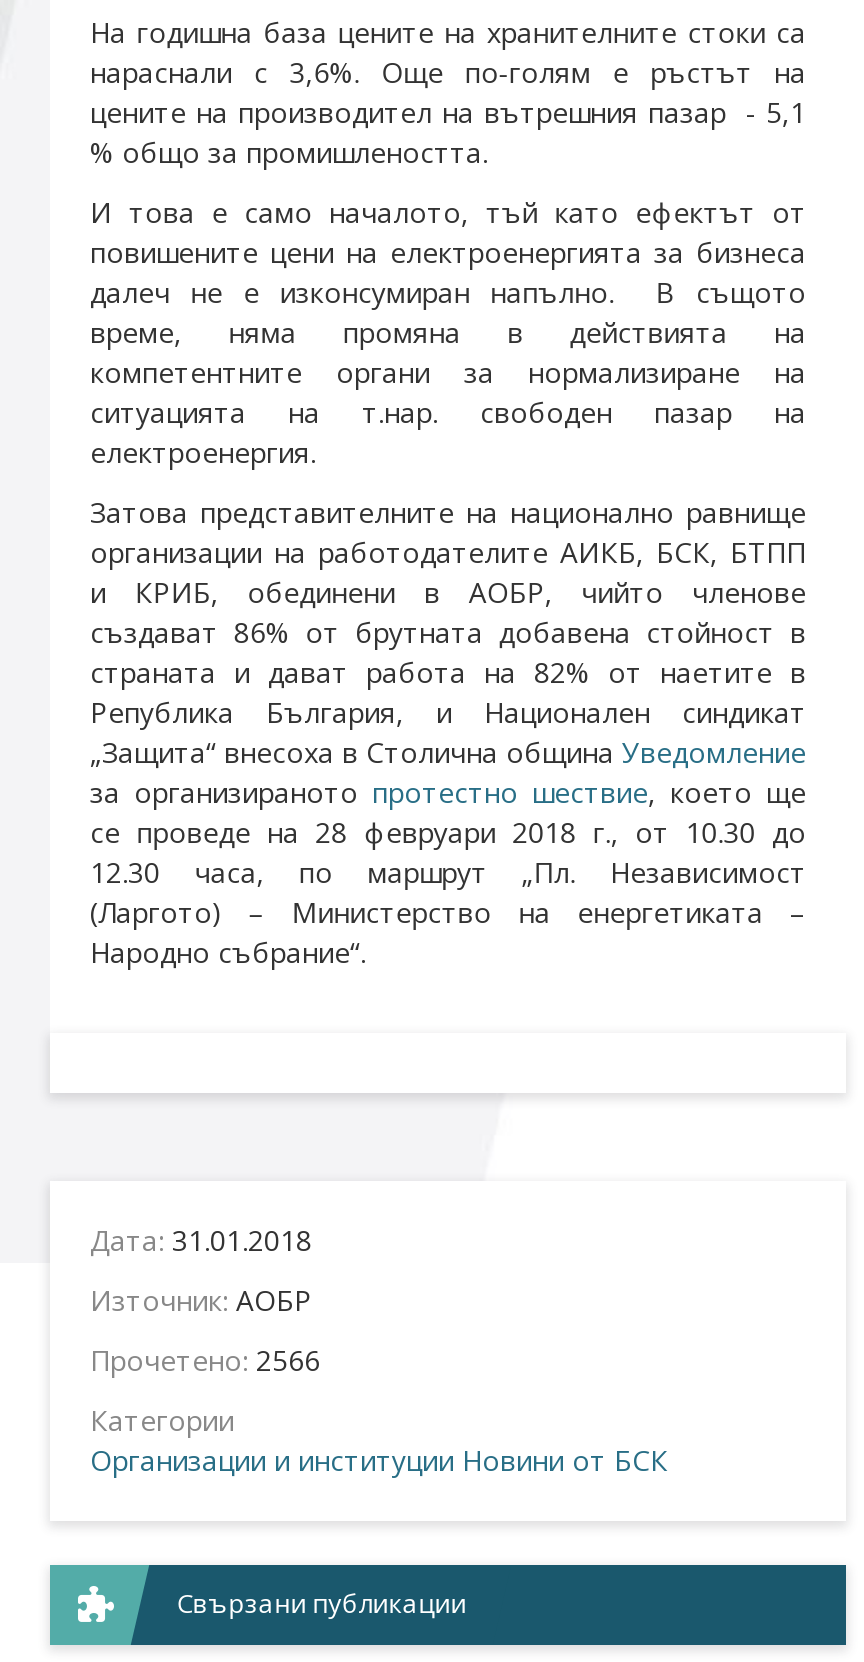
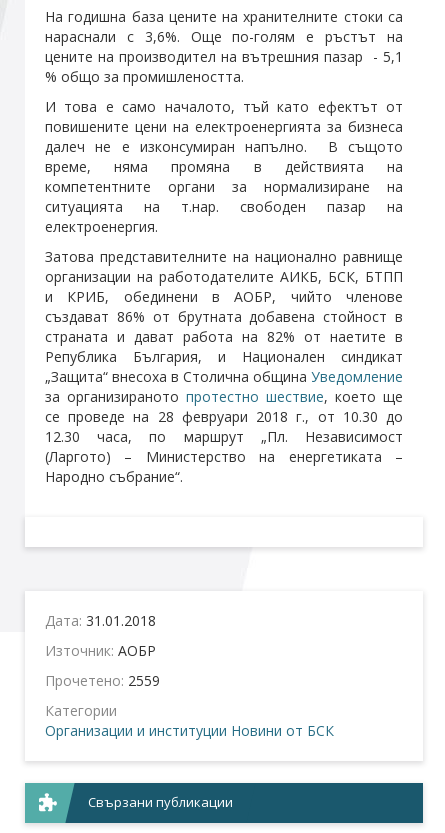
- Прочетено: 2566
+ Прочетено: 2559
